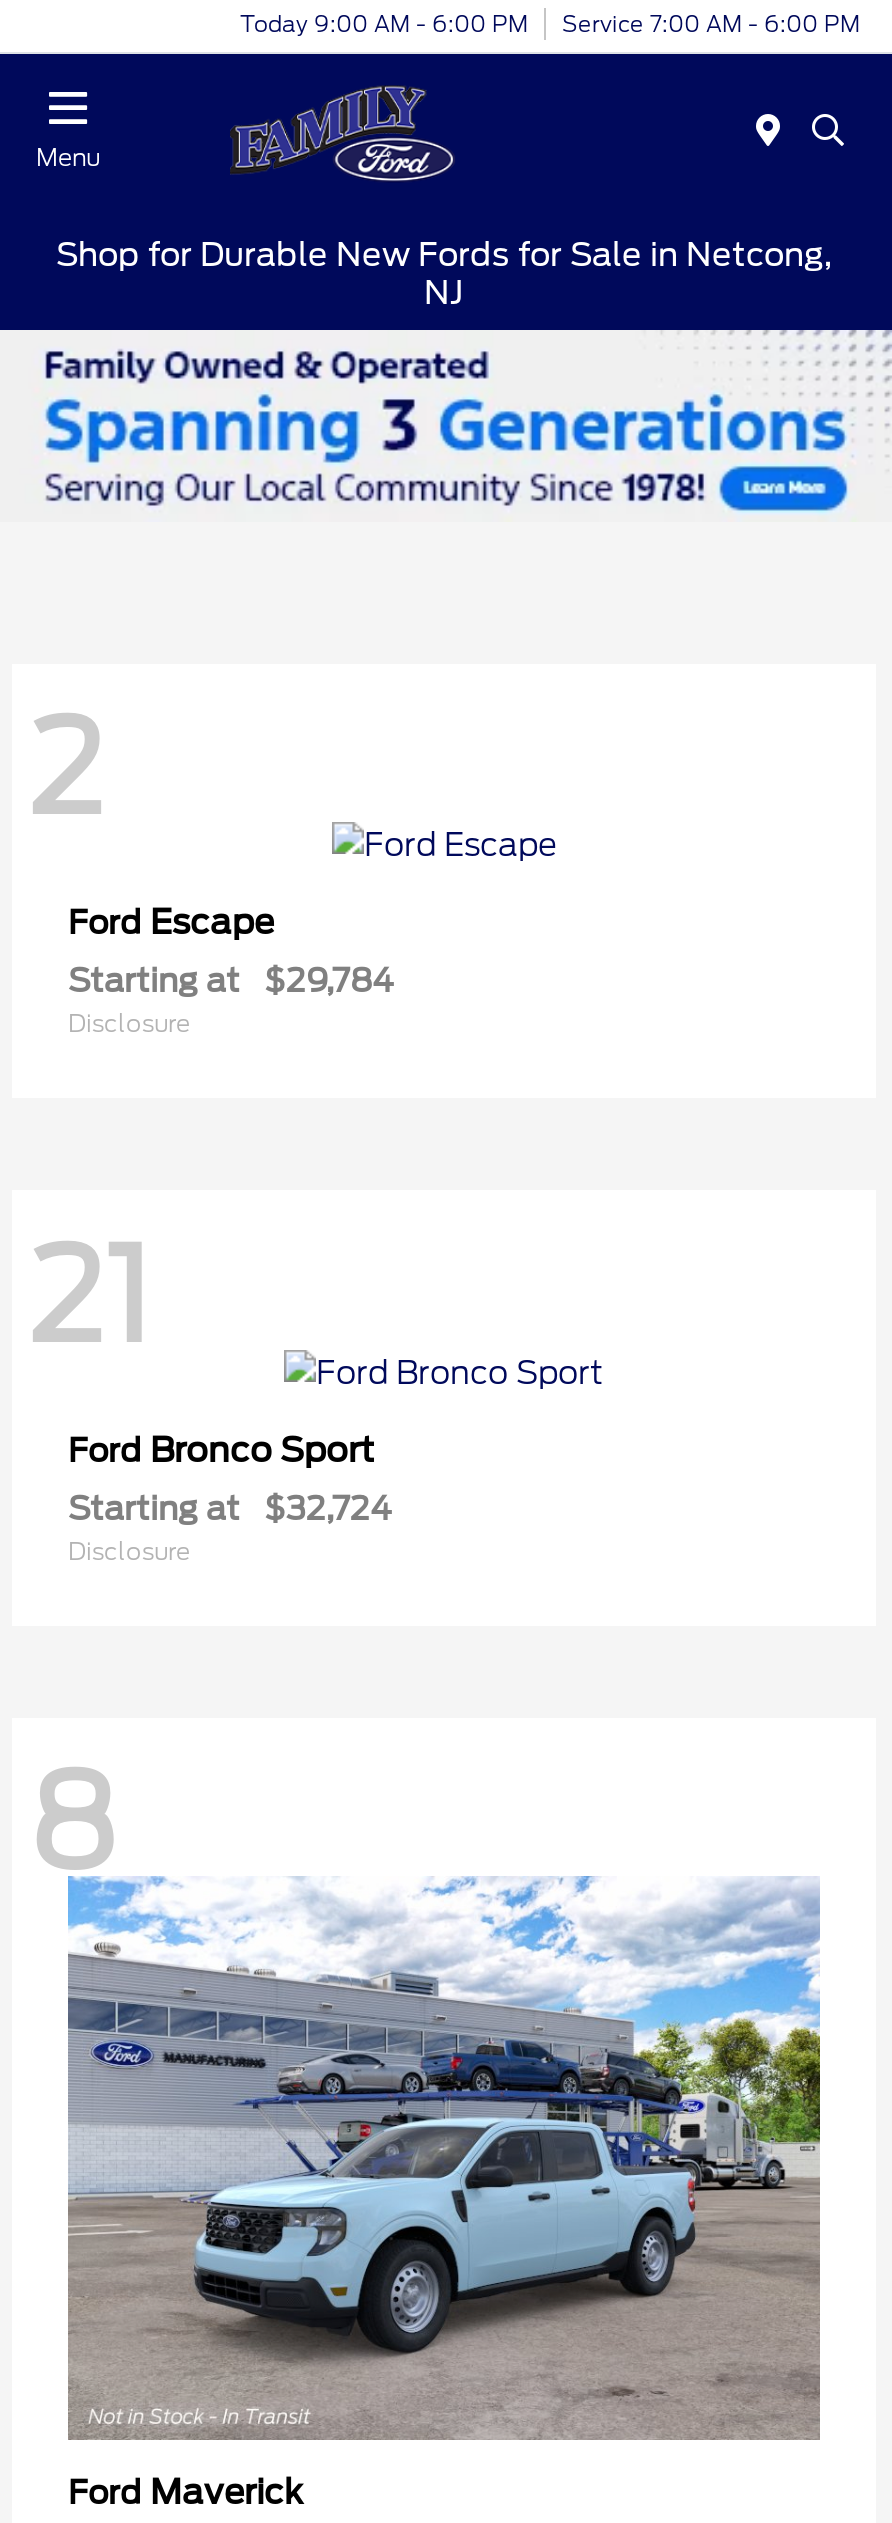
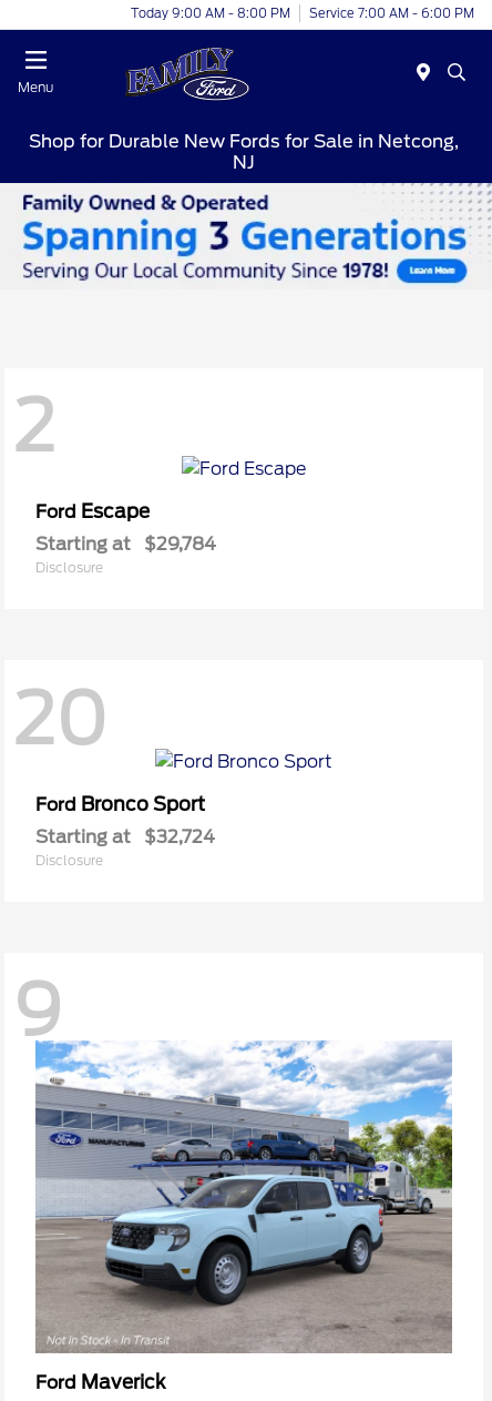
- Today 9:00 AM - 6:00 PM Service 7:00 AM - 6:00 PM
+ Today 9:00 AM - 8:00 PM Service 7:00 AM - 6:00 PM

- 21
+ 20

- 8
+ 9
